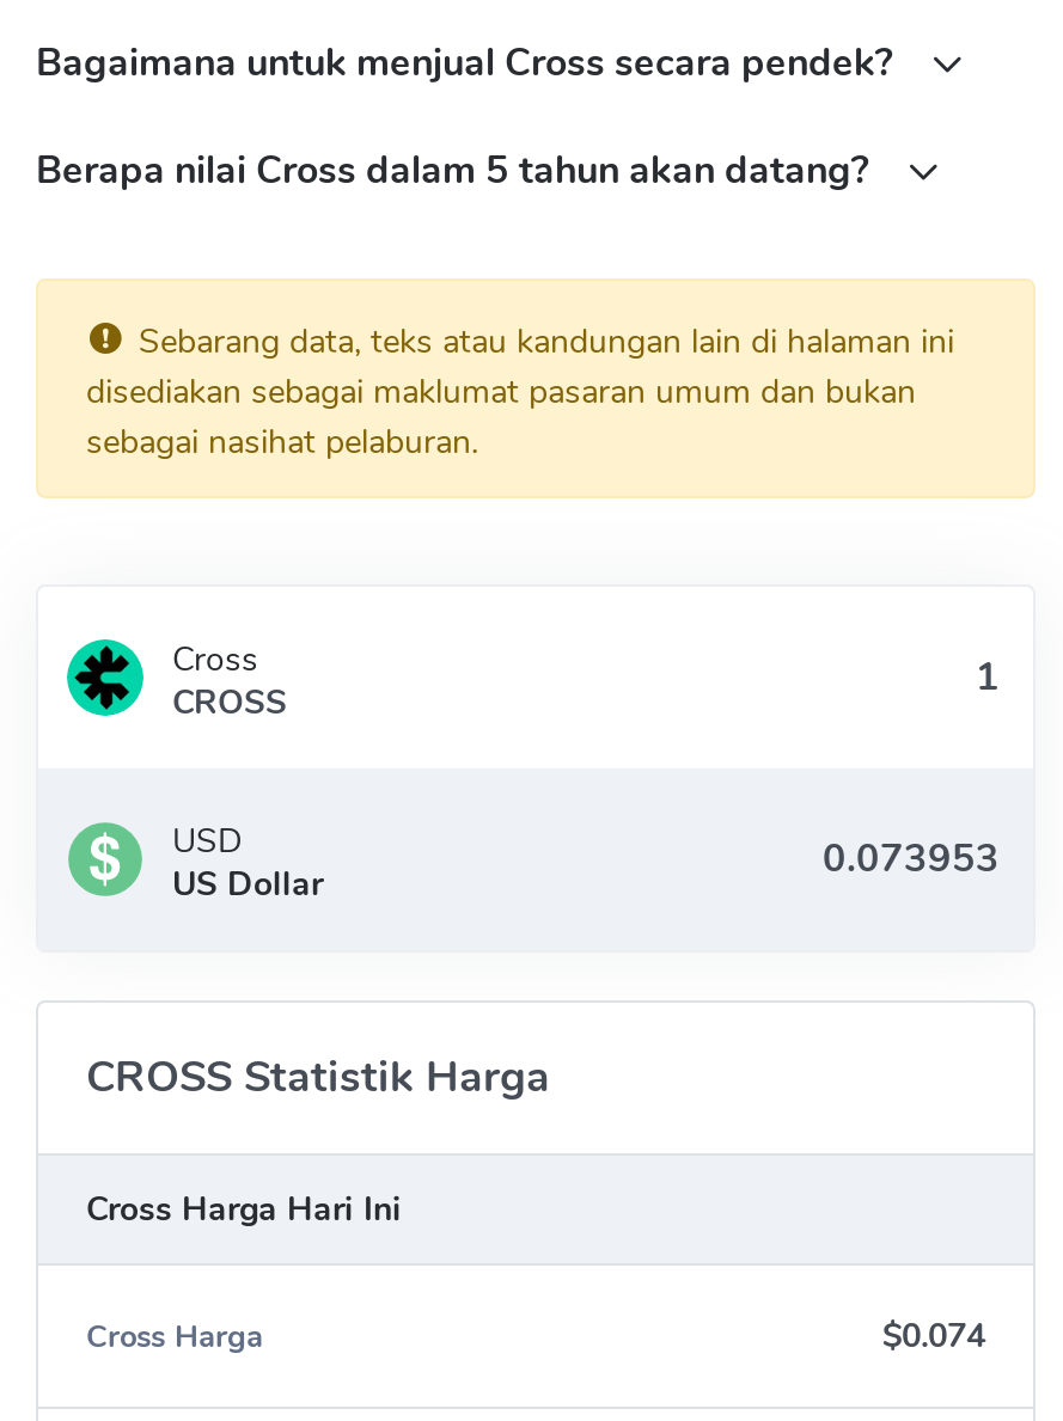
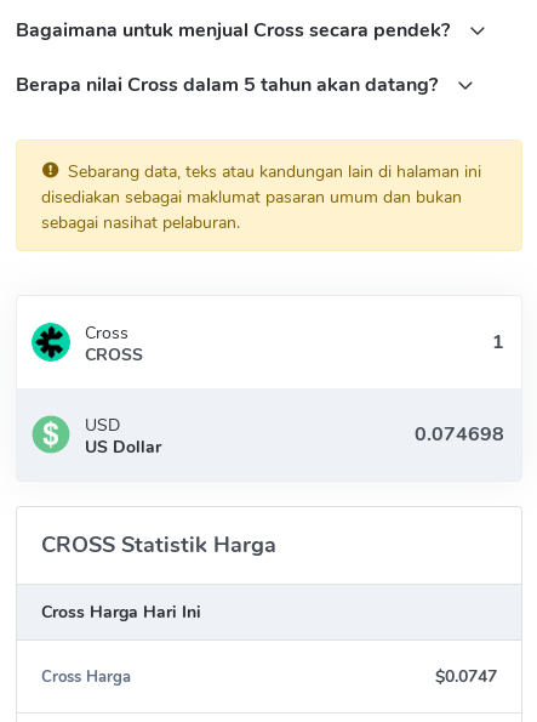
- $0.074
+ $0.0747
